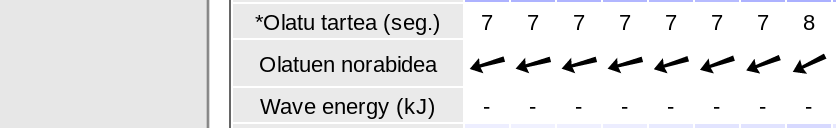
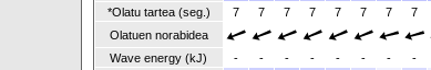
- *Olatu tartea (seg.) 7 7 7 7 7 7 7 8
+ *Olatu tartea (seg.) 7 7 7 7 7 7 7 7
